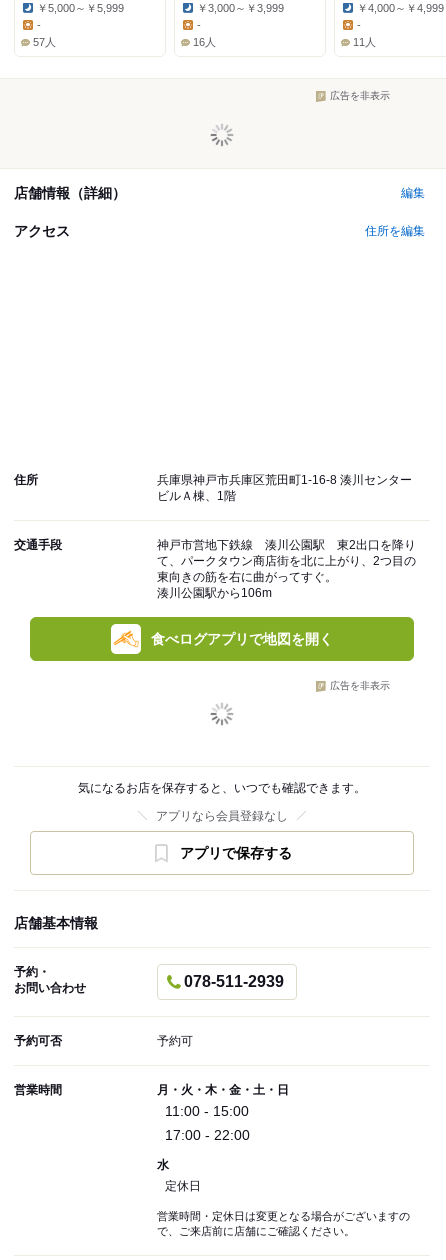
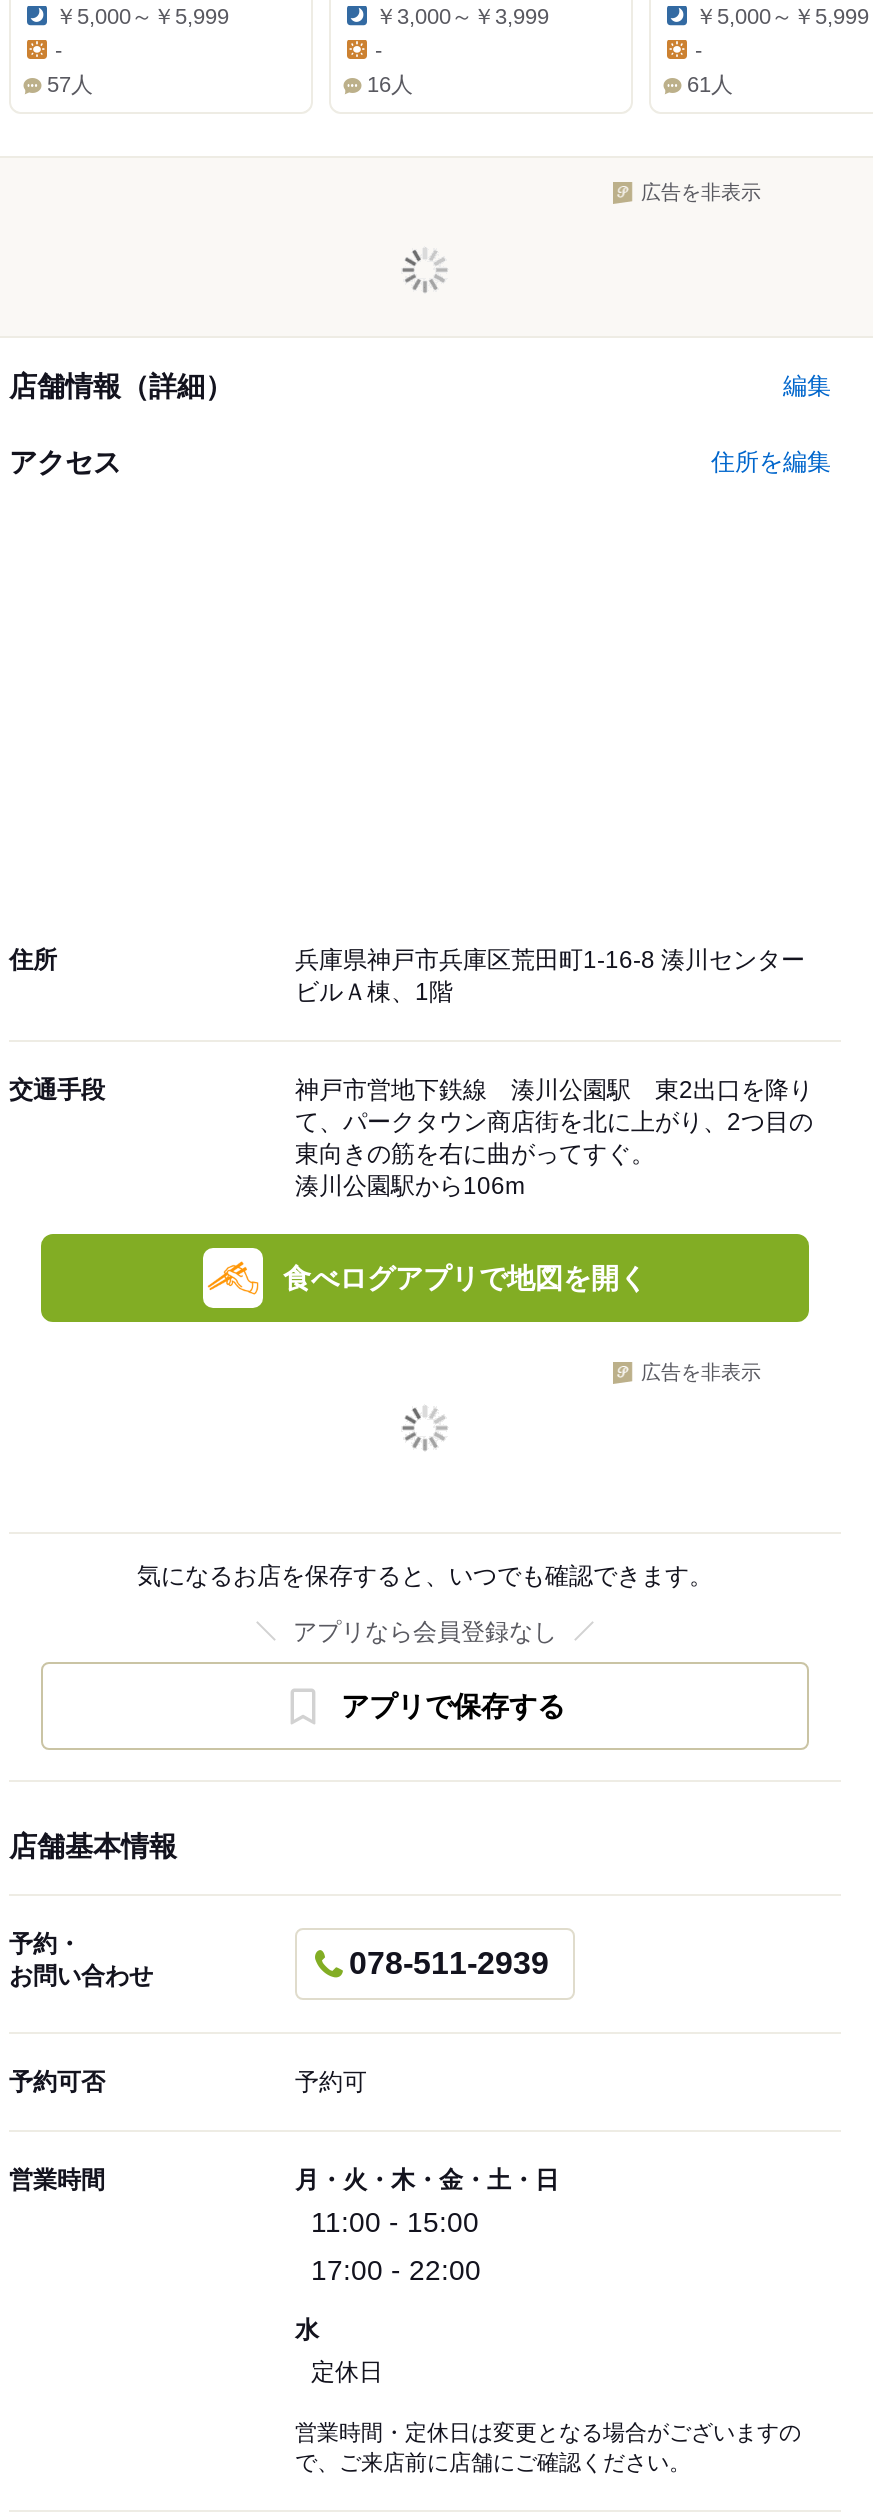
- ￥4,000～￥4,999
+ ￥5,000～￥5,999

- 11人
+ 61人
